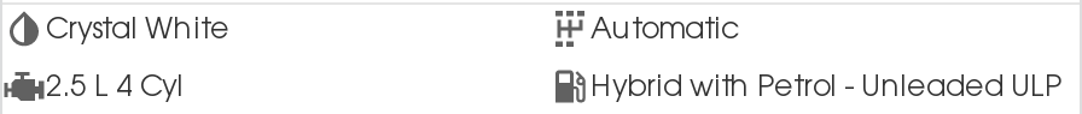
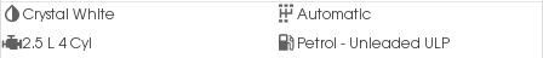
- Hybrid with Petrol - Unleaded ULP
+ Petrol - Unleaded ULP
